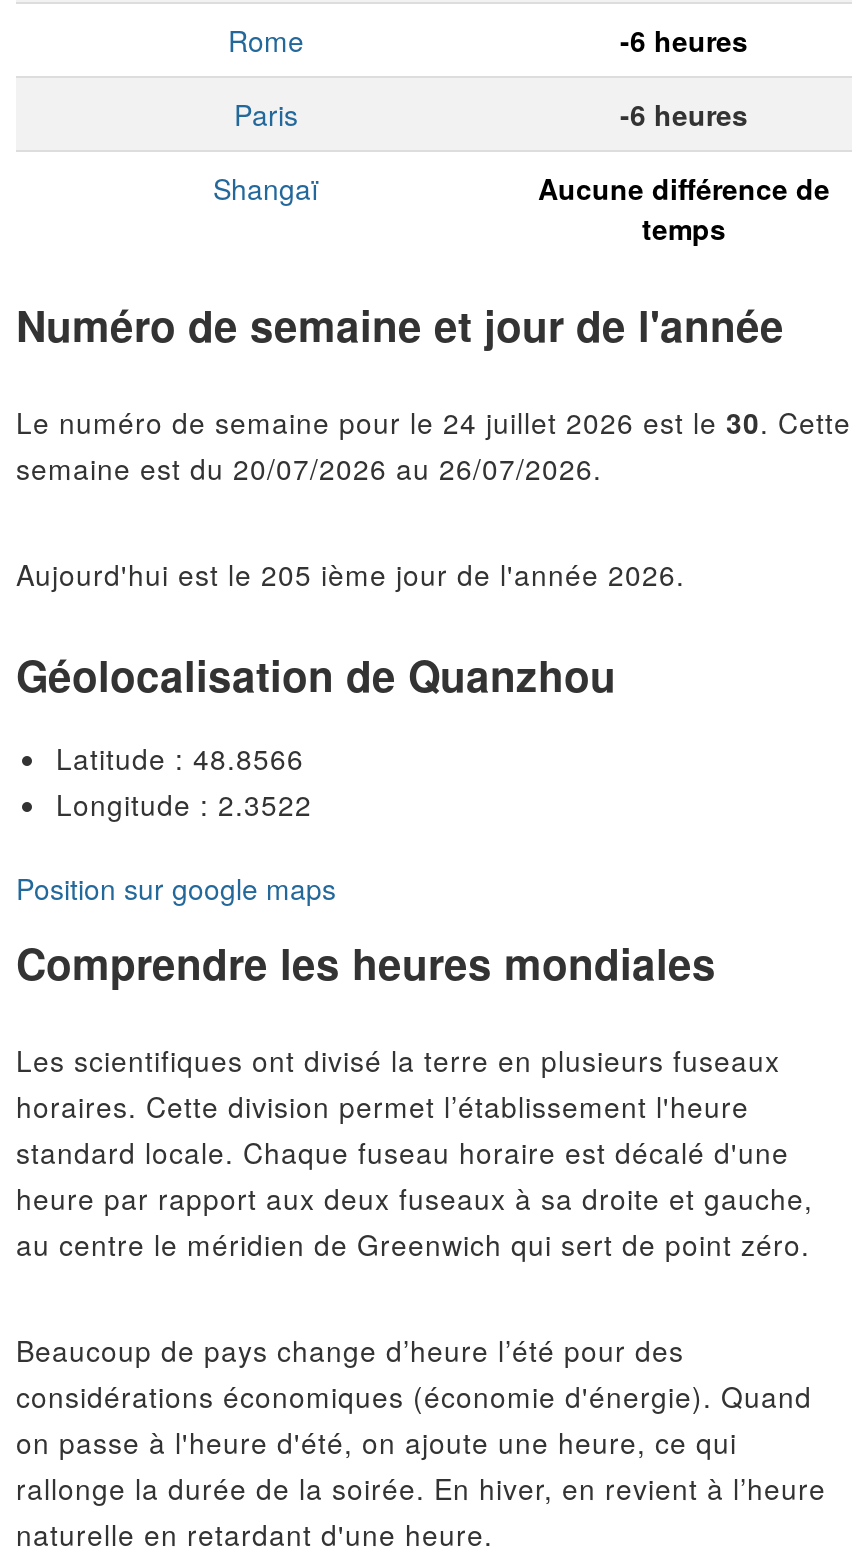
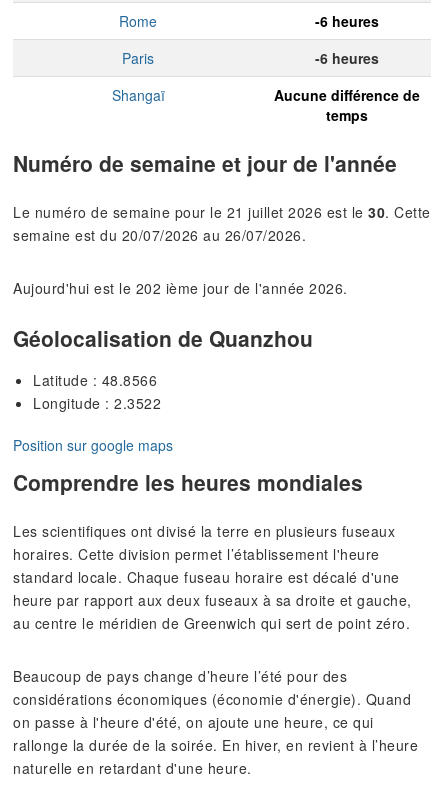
- Le numéro de semaine pour le 24 juillet 2026 est le 30. Cette
+ Le numéro de semaine pour le 21 juillet 2026 est le 30. Cette

- Aujourd'hui est le 205 ième jour de l'année 2026.
+ Aujourd'hui est le 202 ième jour de l'année 2026.
